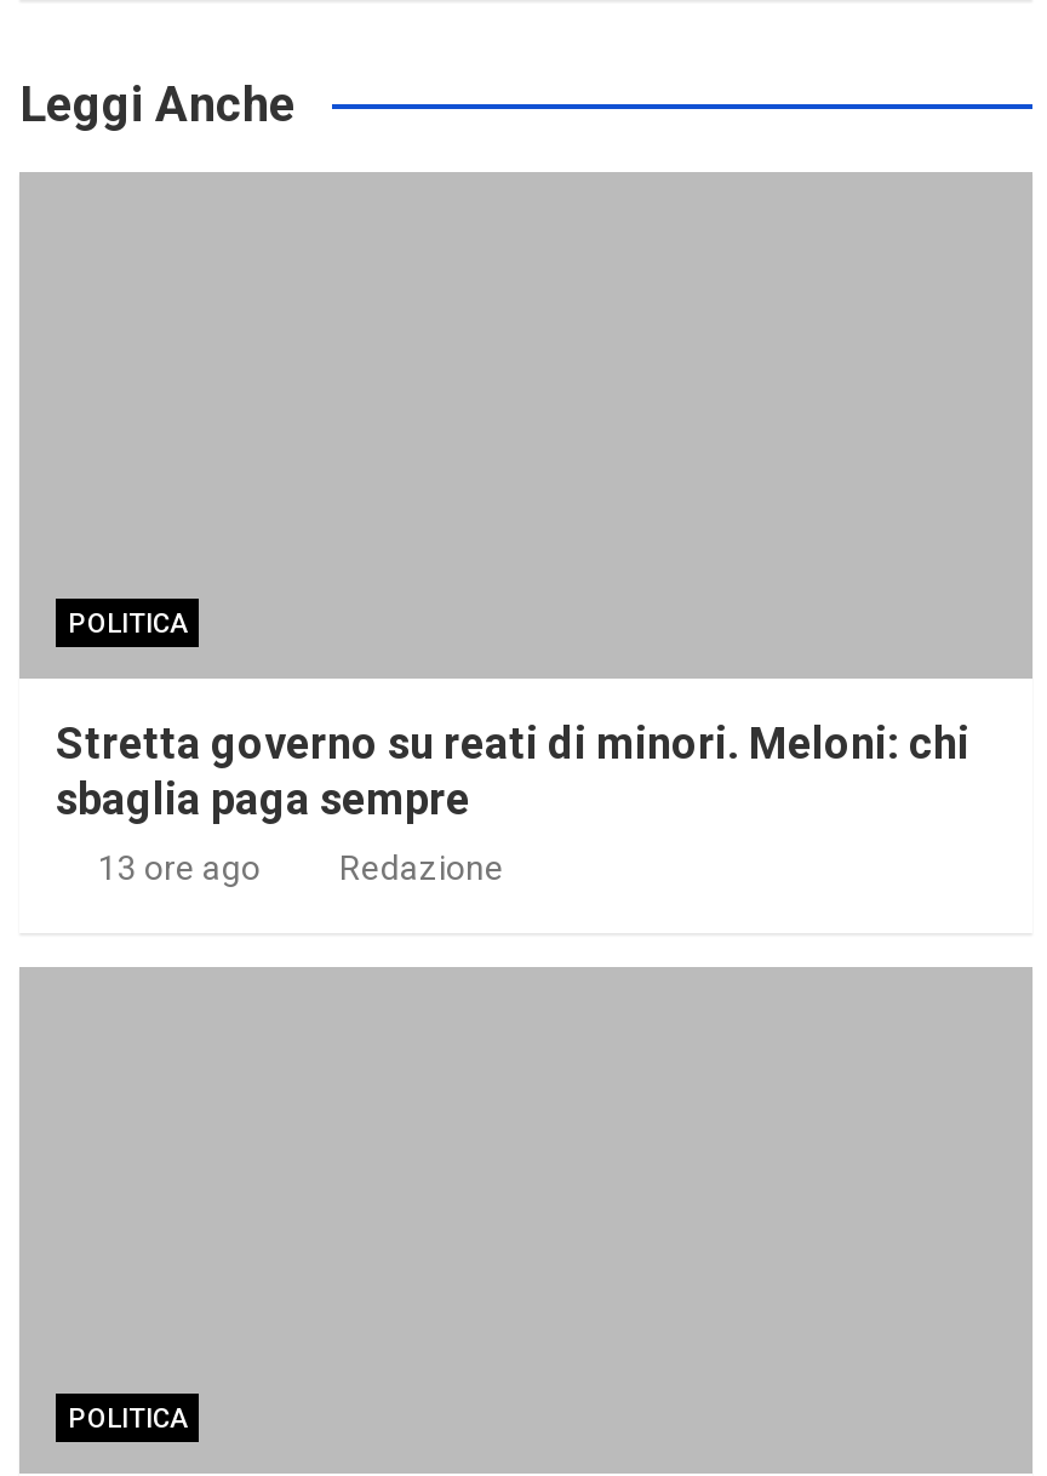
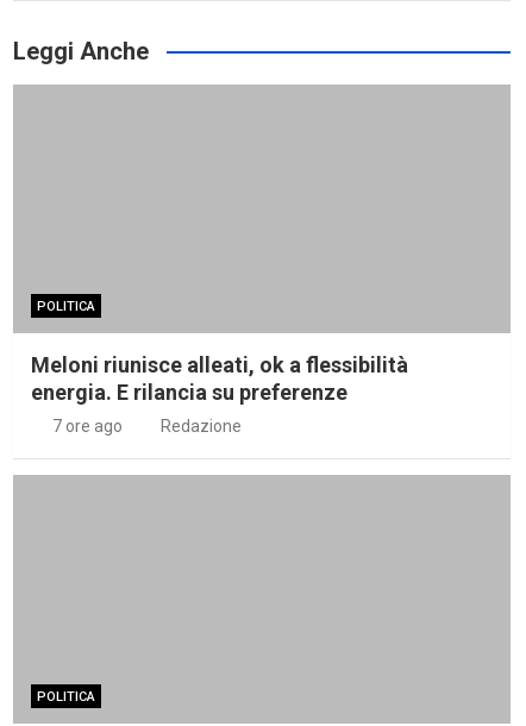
- Stretta governo su reati di minori. Meloni: chi
- sbaglia paga sempre
+ Meloni riunisce alleati, ok a flessibilità
+ energia. E rilancia su preferenze

- 13 ore ago
+ 7 ore ago
